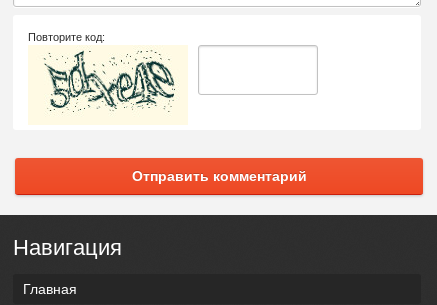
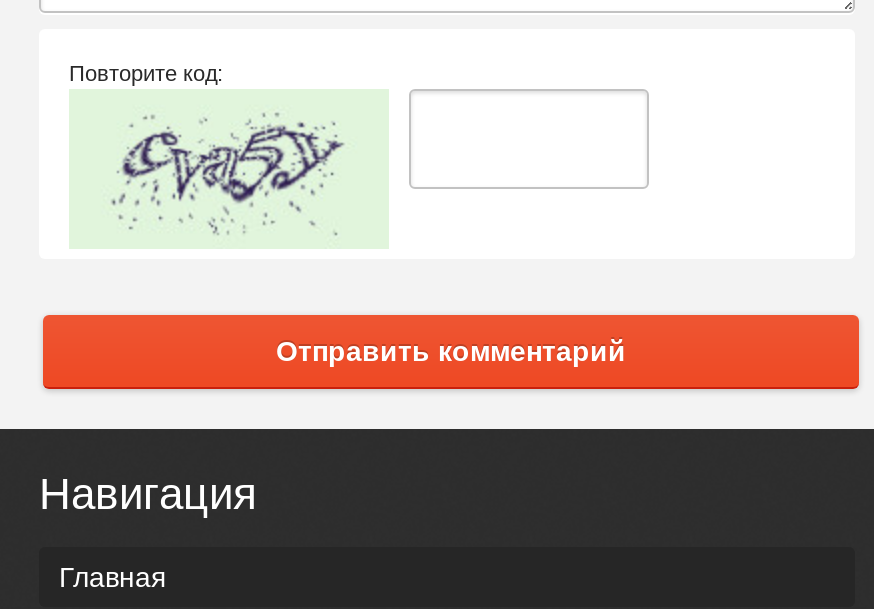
- [image]
+ [image]
